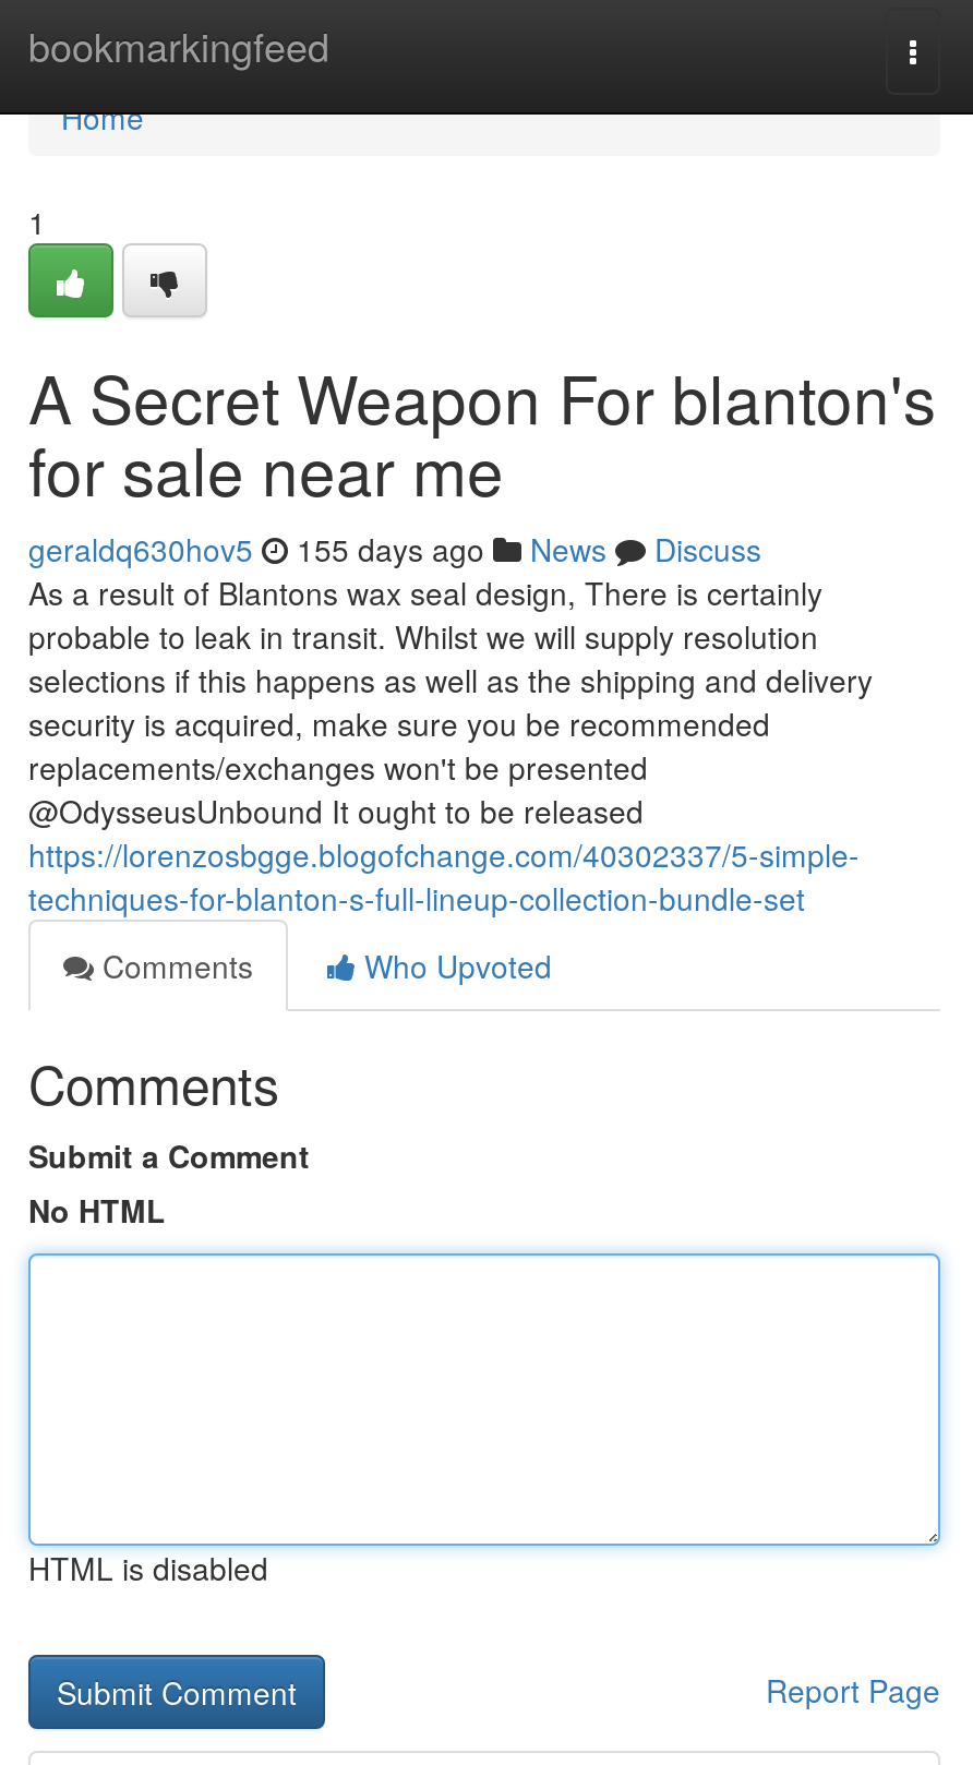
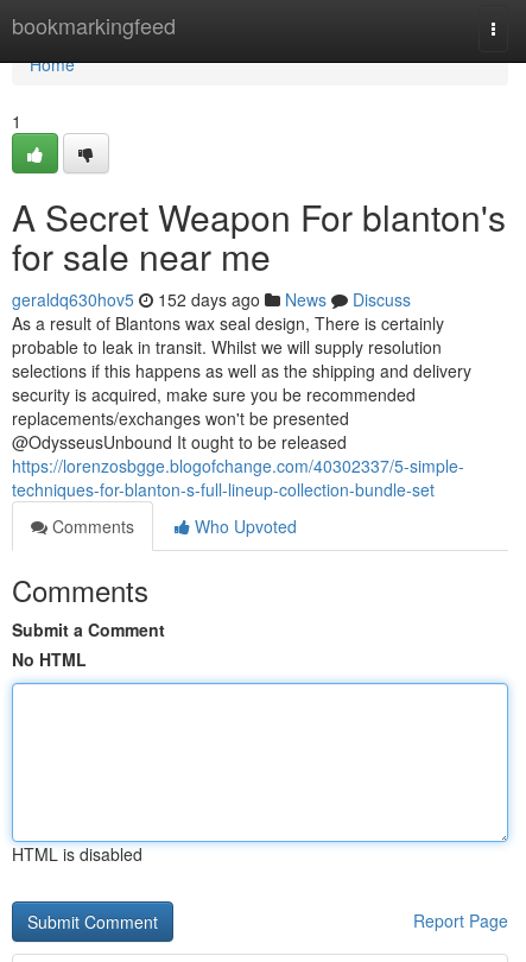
- geraldq630hov5 155 days ago News Discuss
+ geraldq630hov5 152 days ago News Discuss
